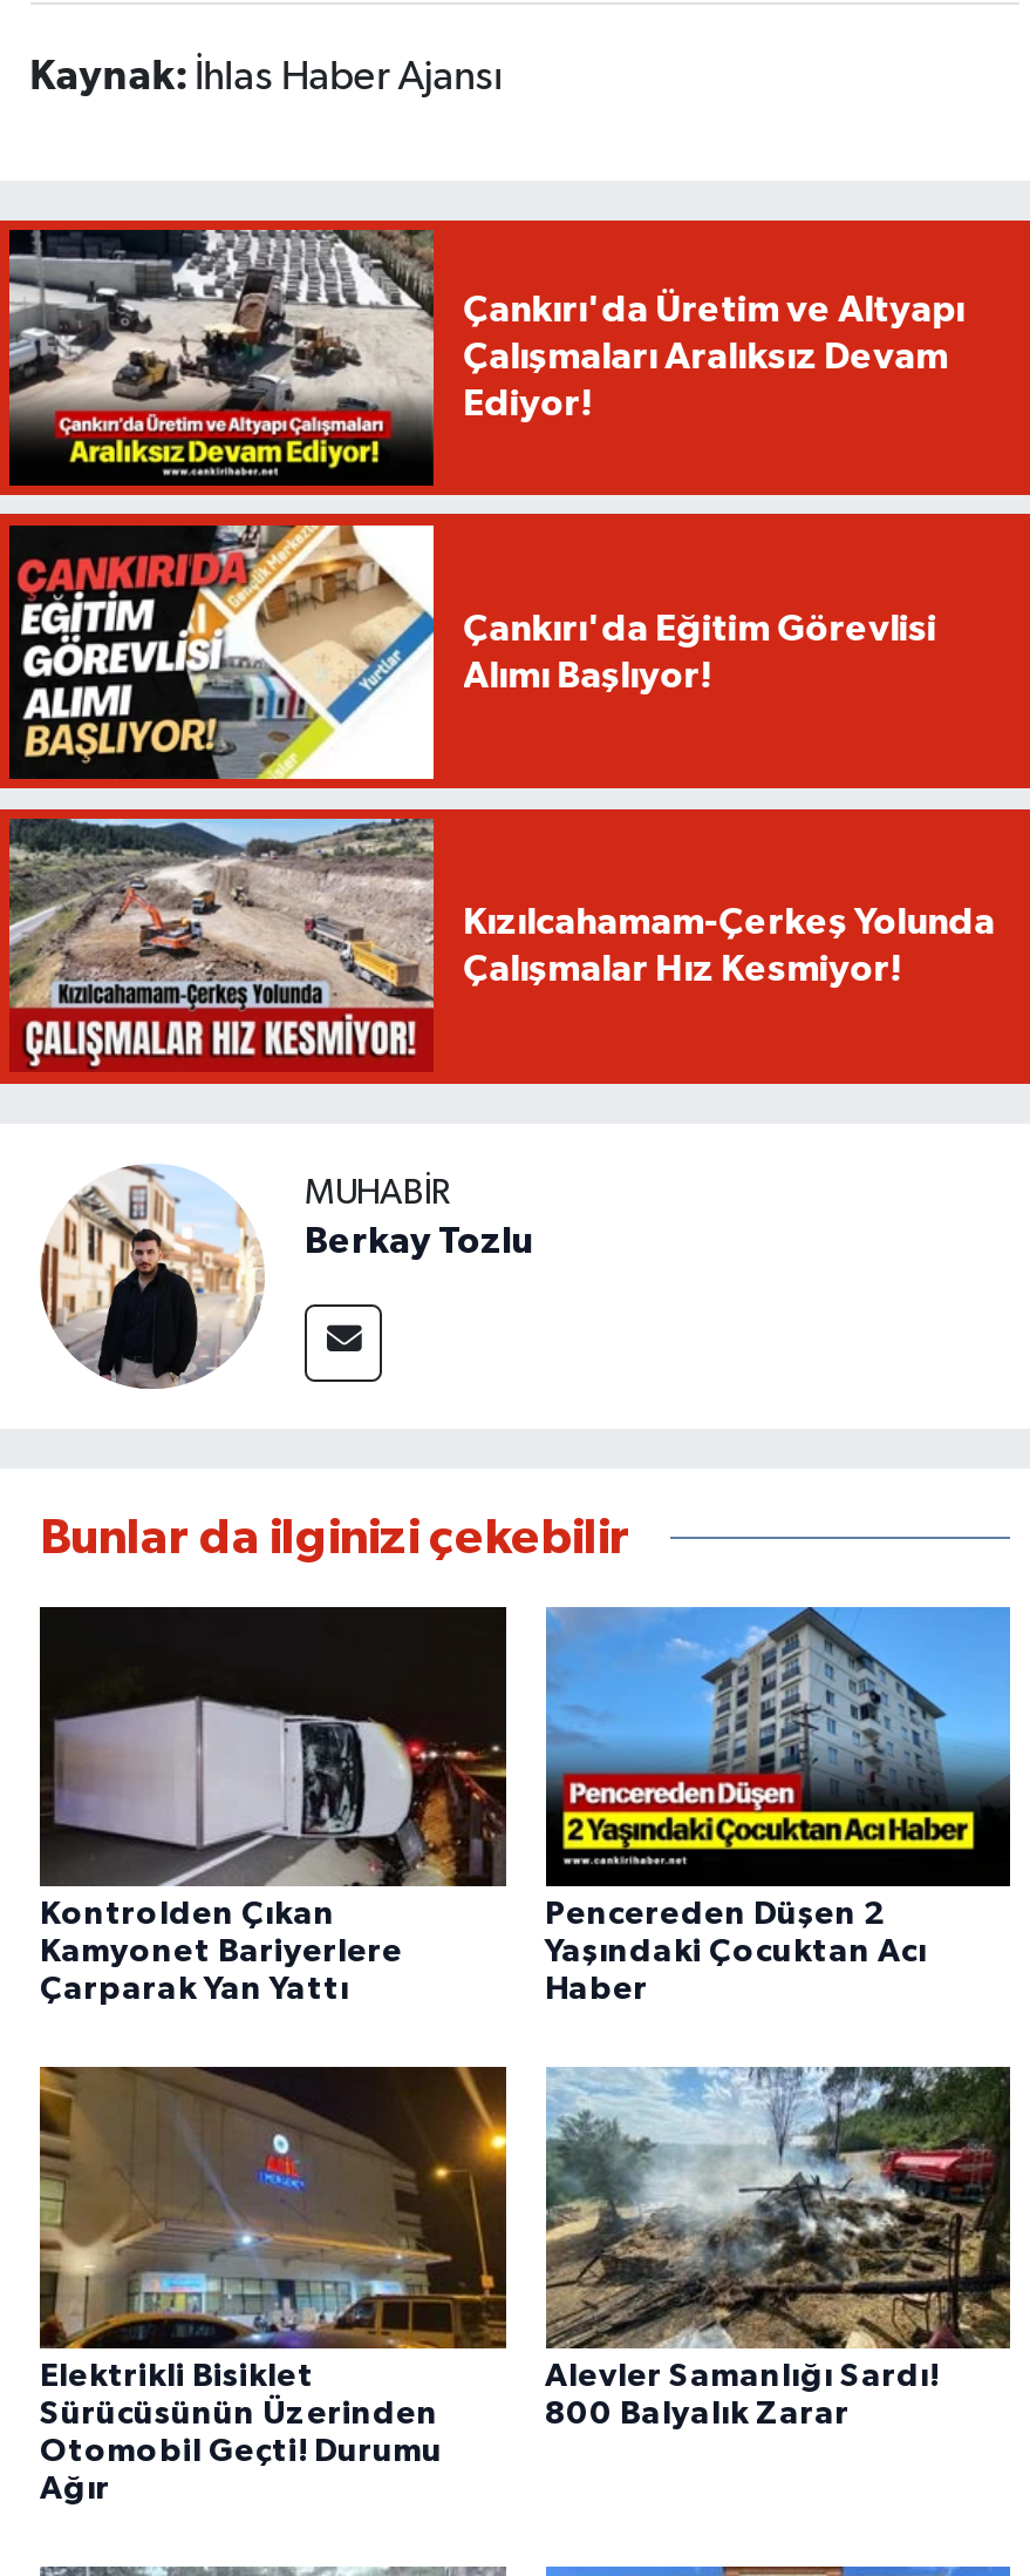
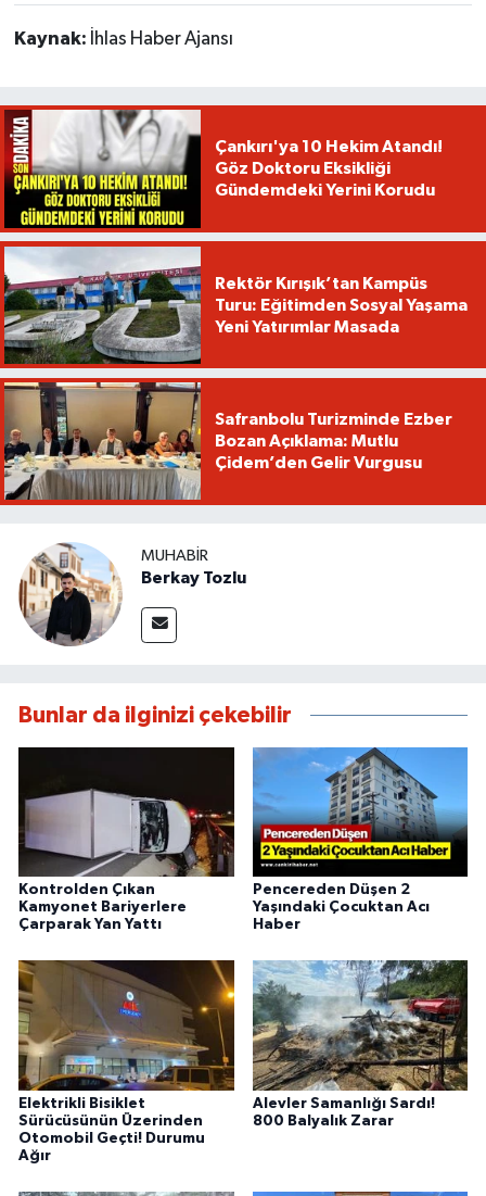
- [image]
- Çankırı'da Üretim ve Altyapı
- Çalışmaları Aralıksız Devam
- Ediyor!
+ [image]
+ Çankırı'ya 10 Hekim Atandı!
+ Göz Doktoru Eksikliği
+ Gündemdeki Yerini Korudu

- [image]
- Çankırı'da Eğitim Görevlisi
- Alımı Başlıyor!
+ [image]
+ Rektör Kırışık’tan Kampüs
+ Turu: Eğitimden Sosyal Yaşama
+ Yeni Yatırımlar Masada

- [image]
- Kızılcahamam-Çerkeş Yolunda
- Çalışmalar Hız Kesmiyor!
+ [image]
+ Safranbolu Turizminde Ezber
+ Bozan Açıklama: Mutlu
+ Çidem’den Gelir Vurgusu
